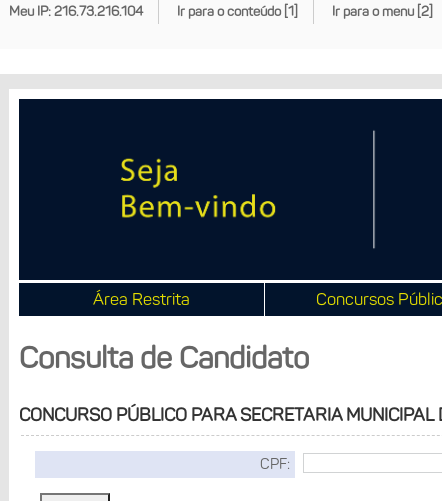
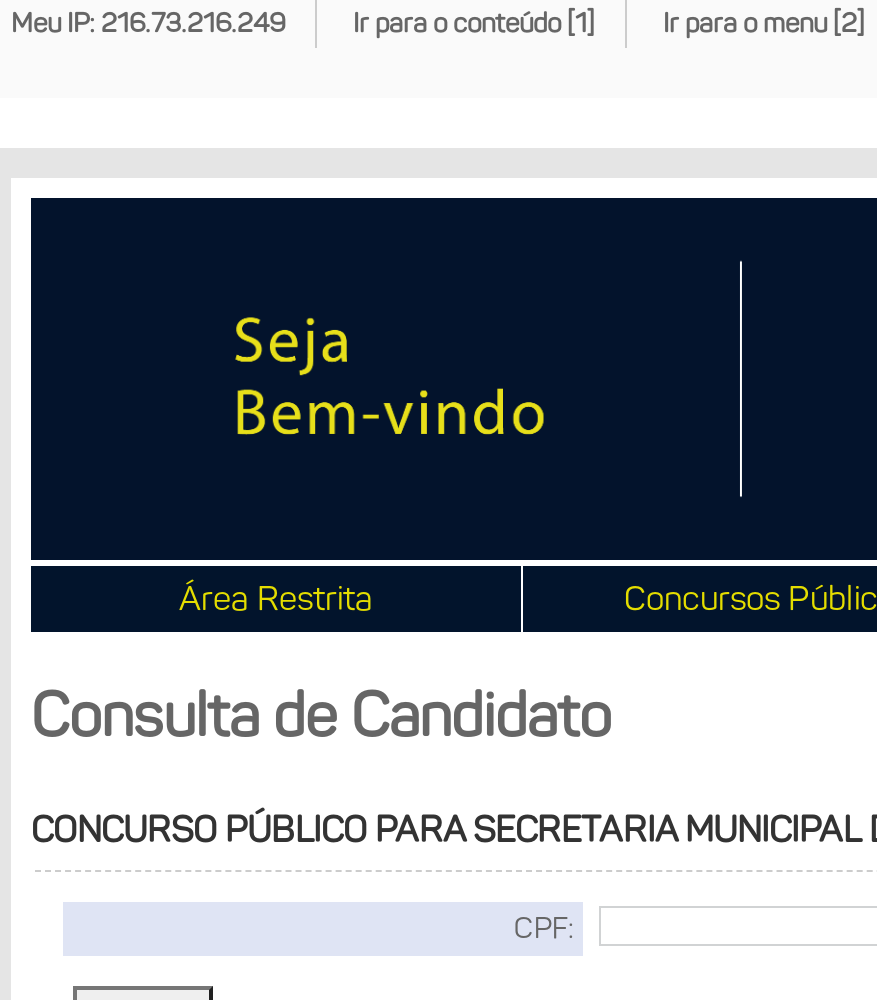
- Meu IP: 216.73.216.104 Ir para o conteúdo [1] Ir para o menu [2]
+ Meu IP: 216.73.216.249 Ir para o conteúdo [1] Ir para o menu [2]
